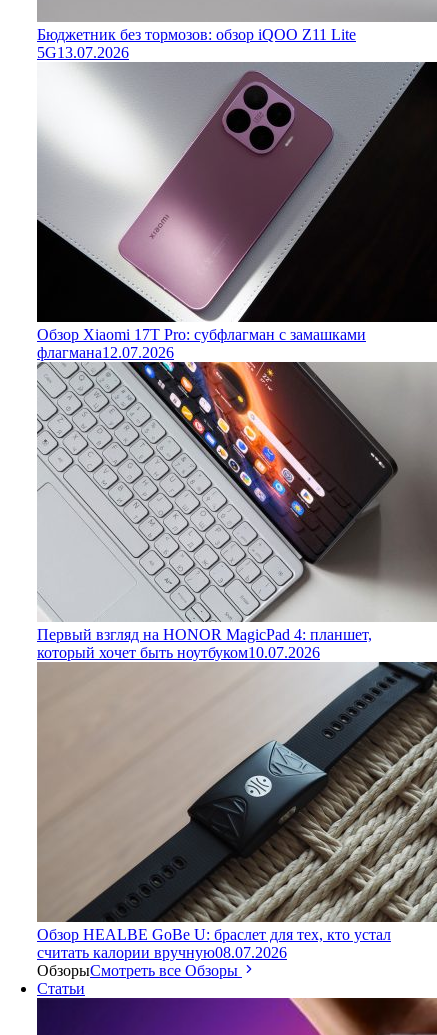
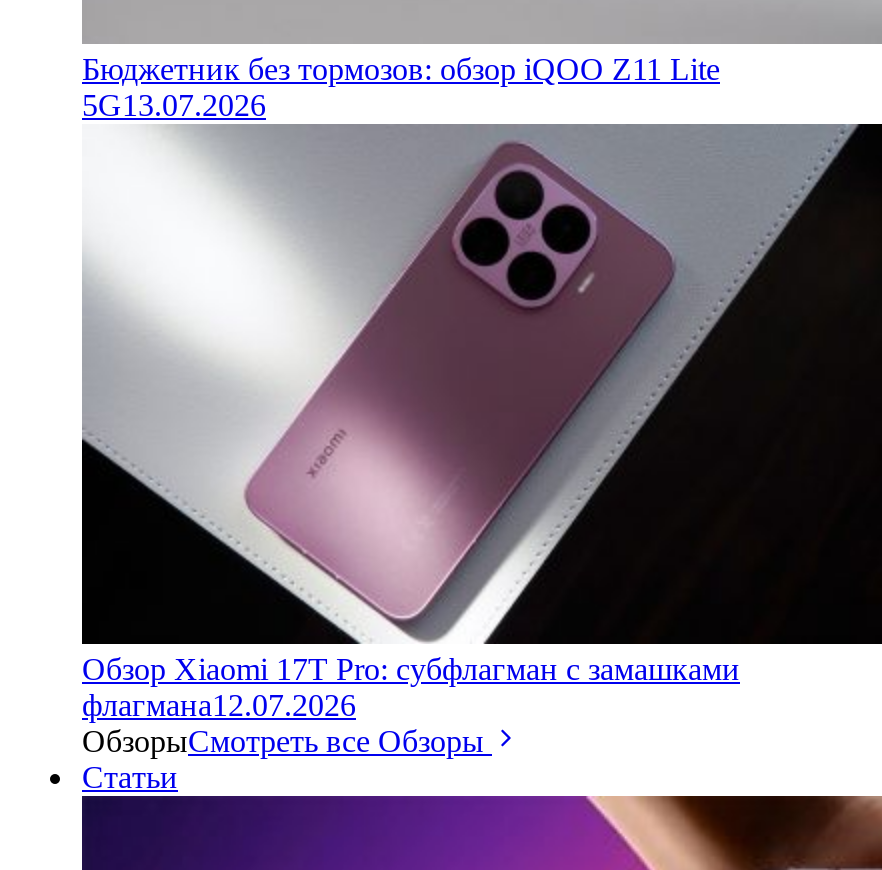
- [image]
- Первый взгляд на HONOR MagicPad 4: планшет,
- который хочет быть ноутбуком 10.07.2026

- [image]
- Обзор HEALBE GoBe U: браслет для тех, кто устал
- считать калории вручную08.07.2026
